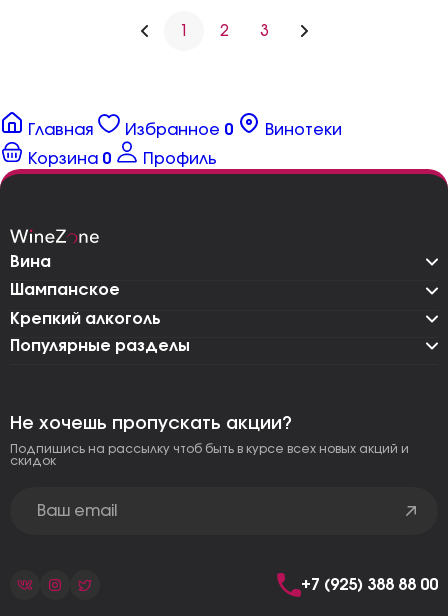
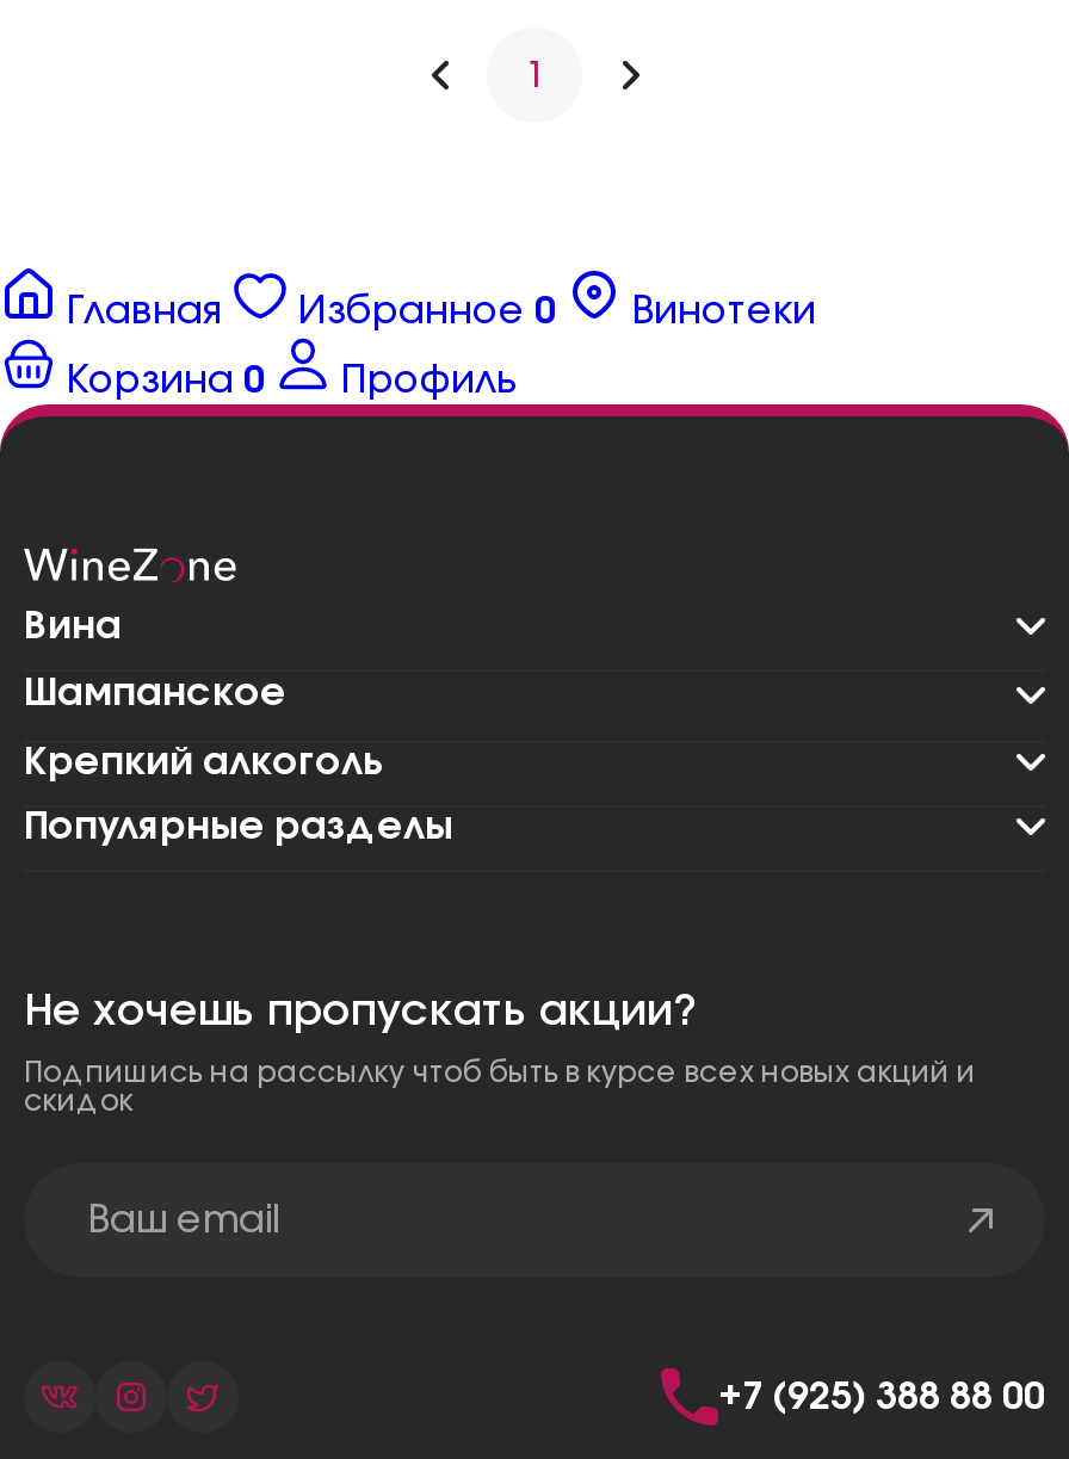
- 2
- 3
